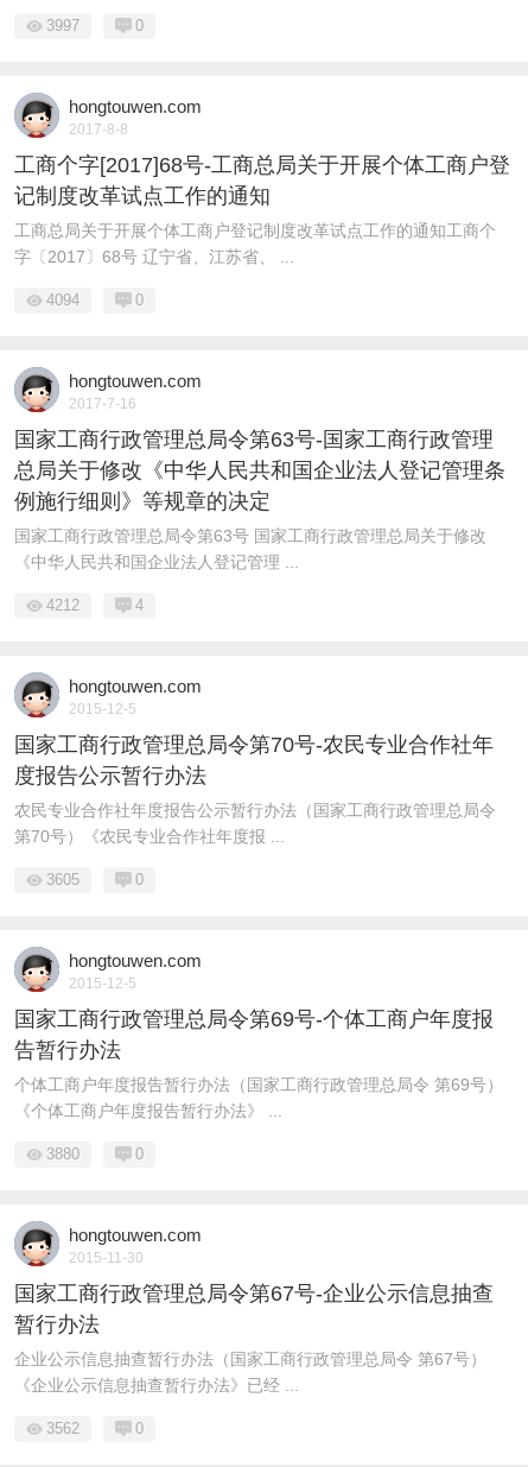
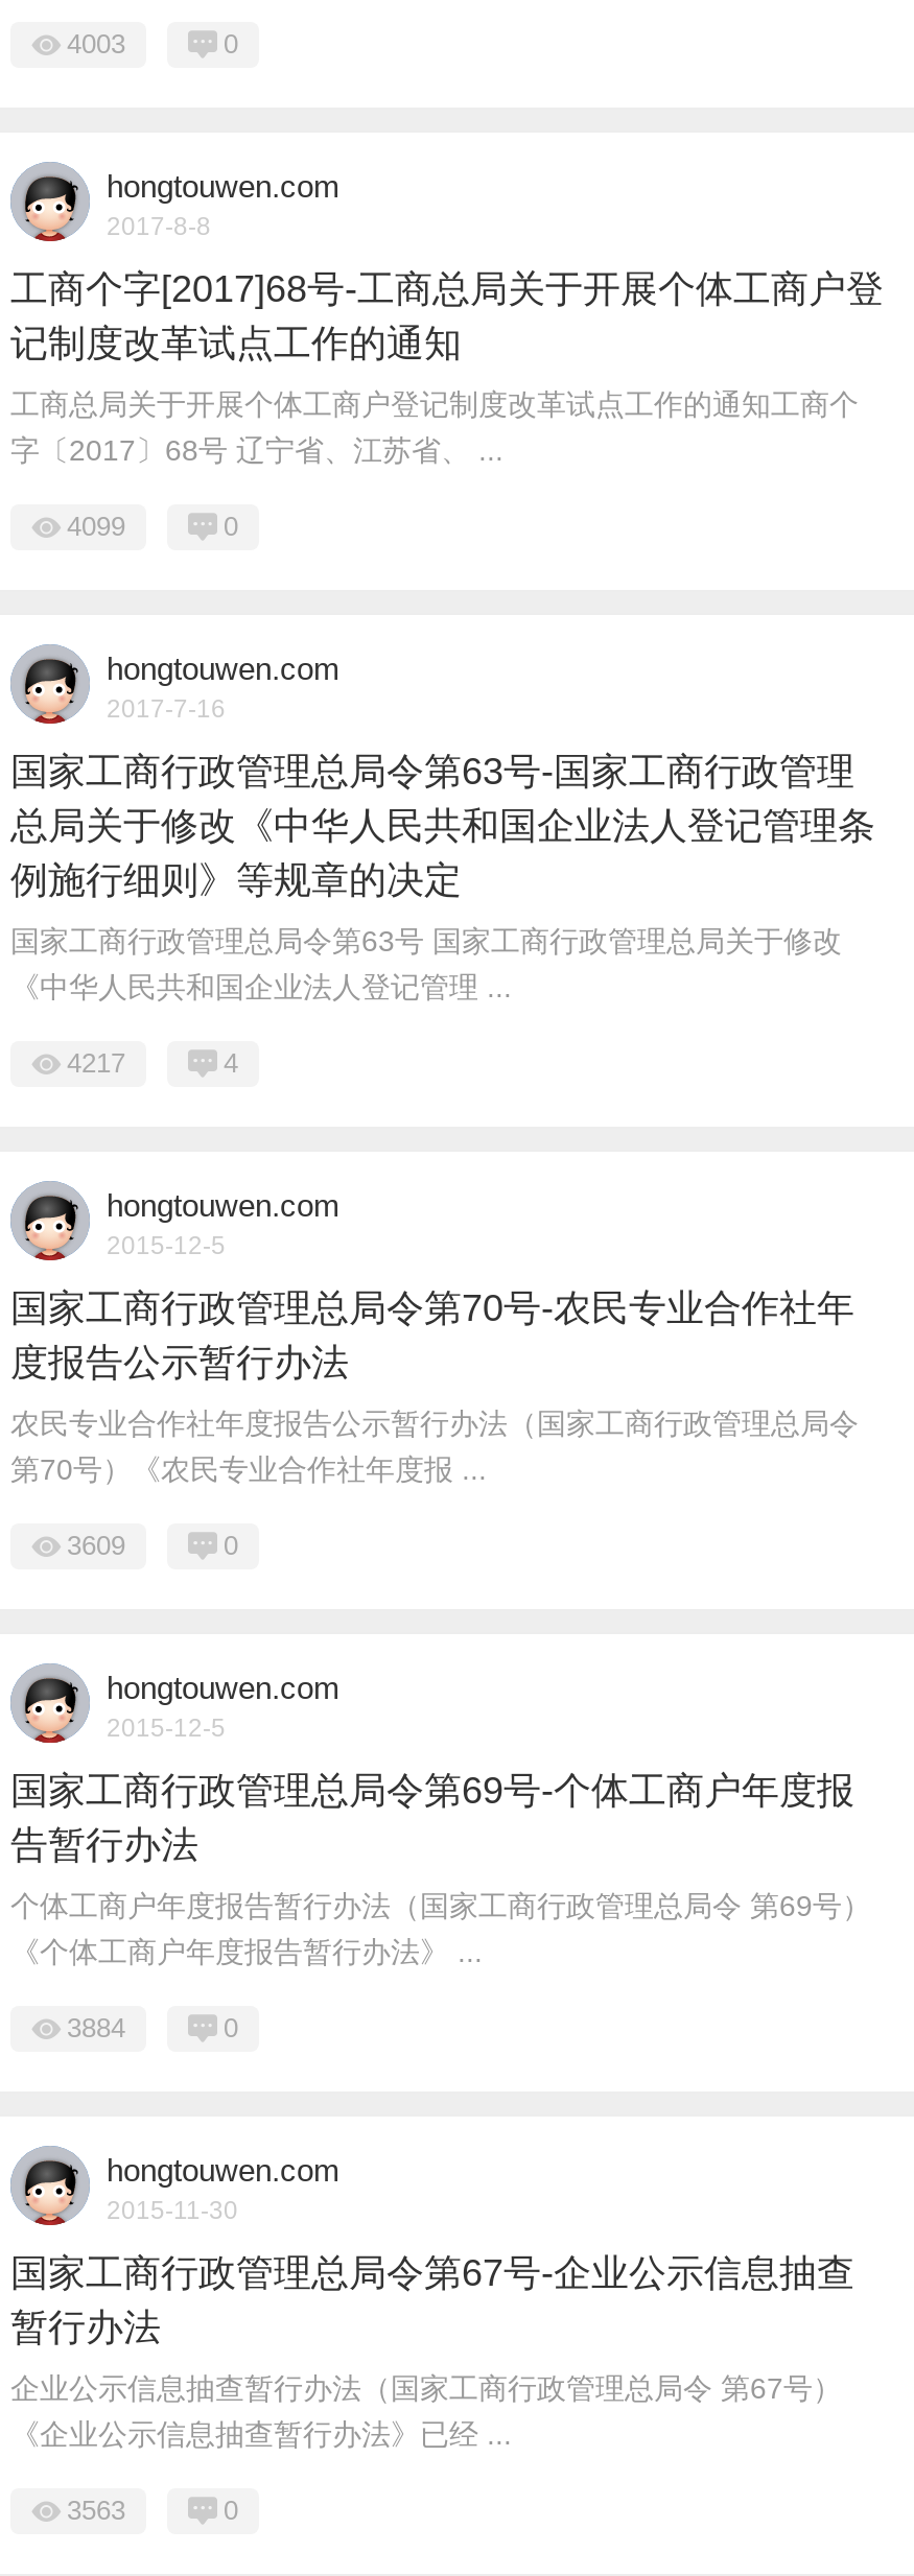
- 3997
+ 4003

- 4094
+ 4099

- 4212
+ 4217

- 3605
+ 3609

- 3880
+ 3884

- 3562
+ 3563
